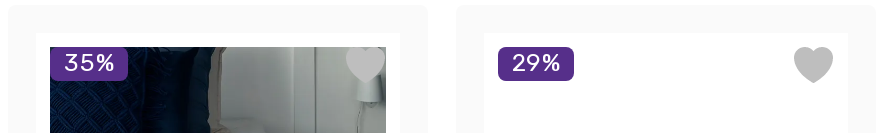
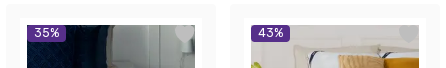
- 29%
+ 43%
